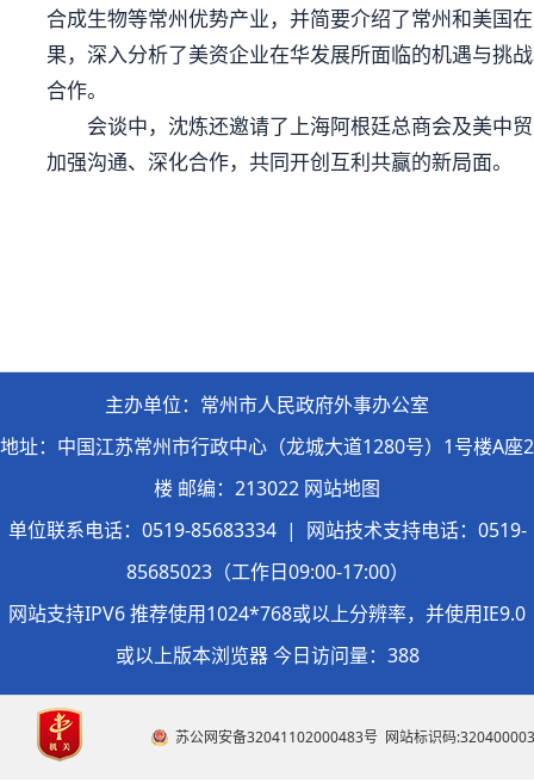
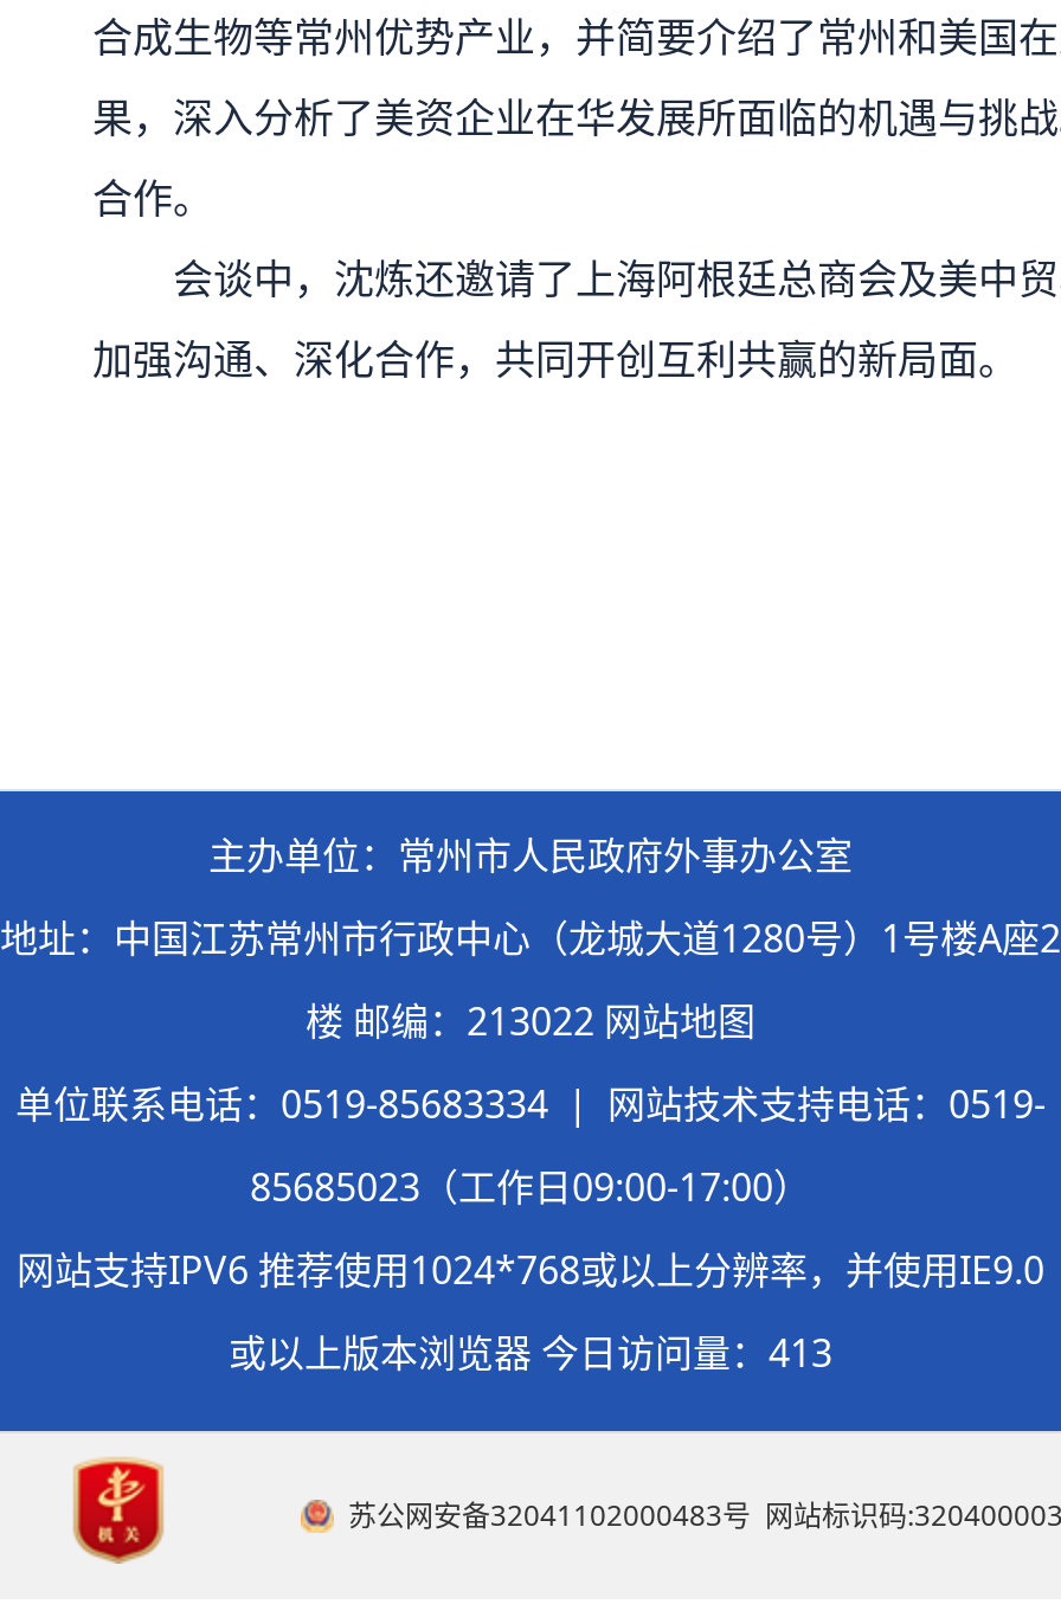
- 或以上版本浏览器 今日访问量：388
+ 或以上版本浏览器 今日访问量：413
